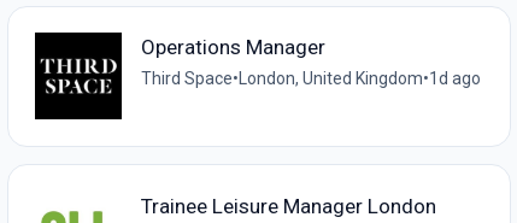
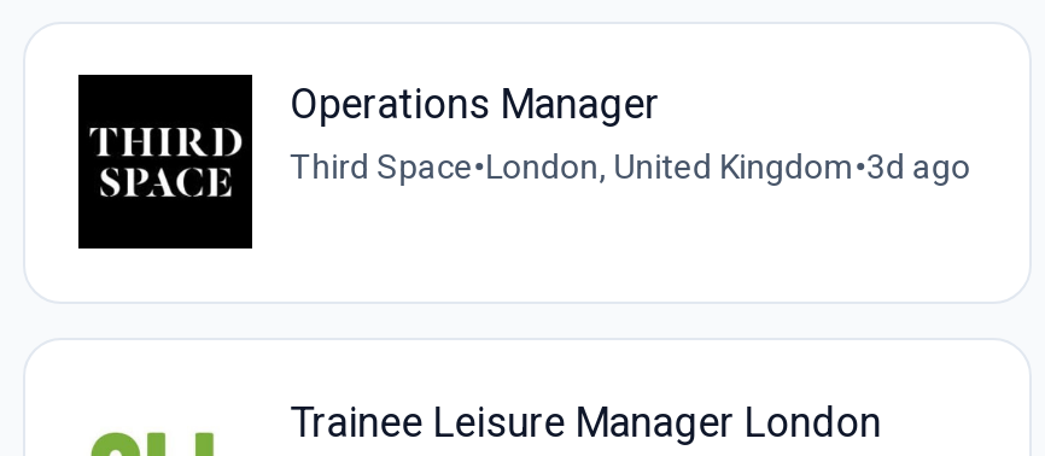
- Third Space•London, United Kingdom•1d ago
+ Third Space•London, United Kingdom•3d ago
